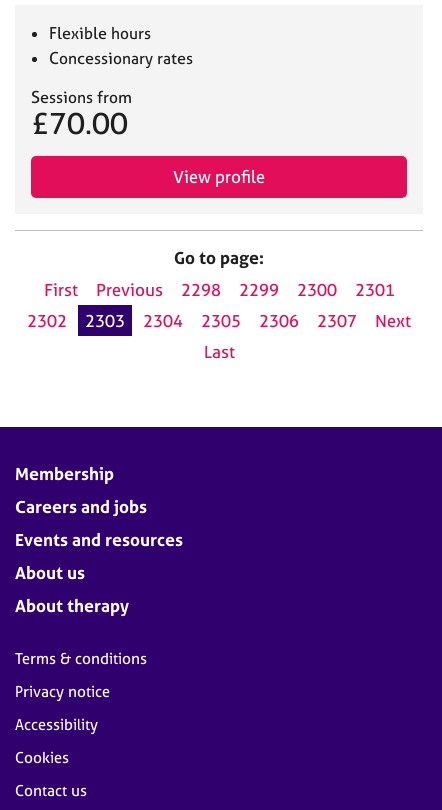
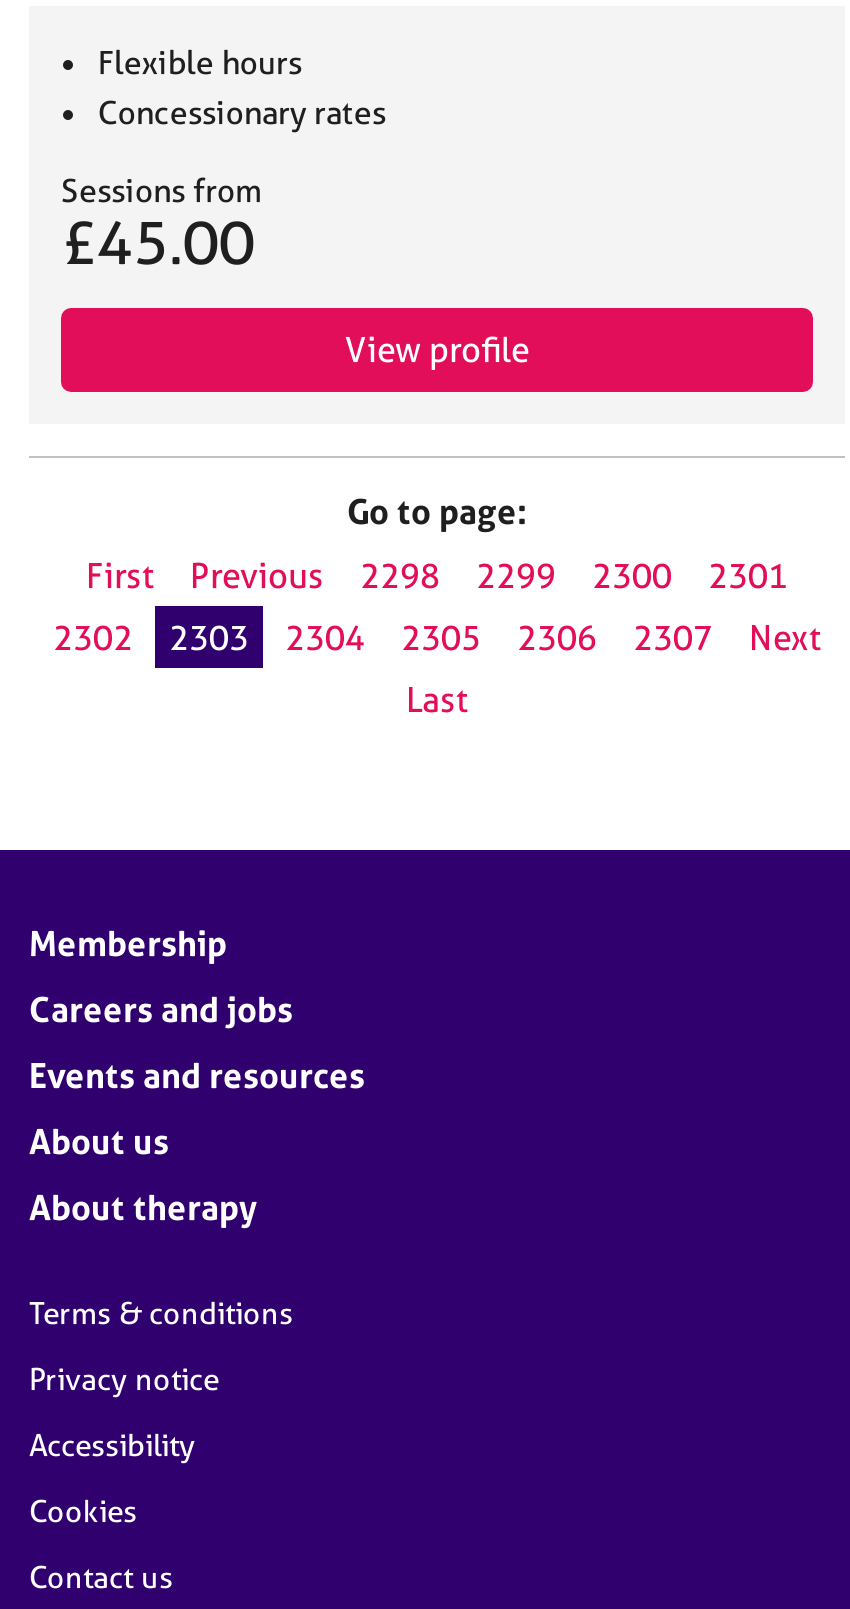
- £70.00
+ £45.00
